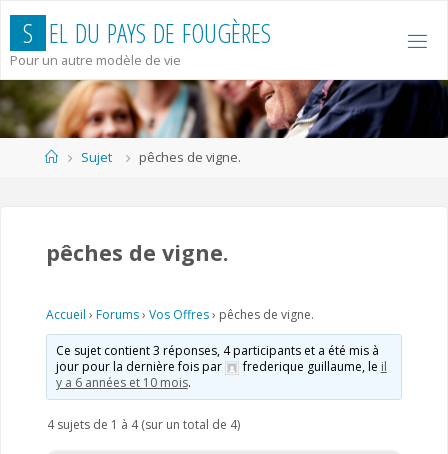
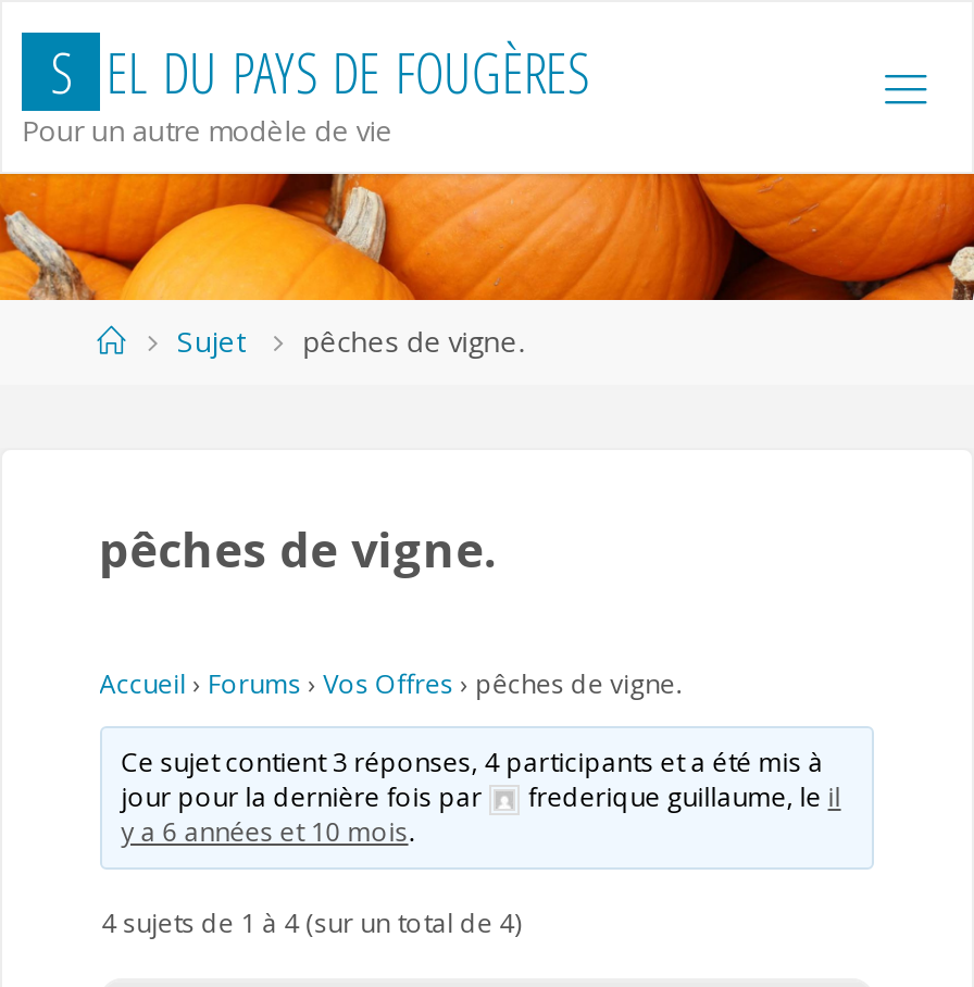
- [image]
+ [image]
